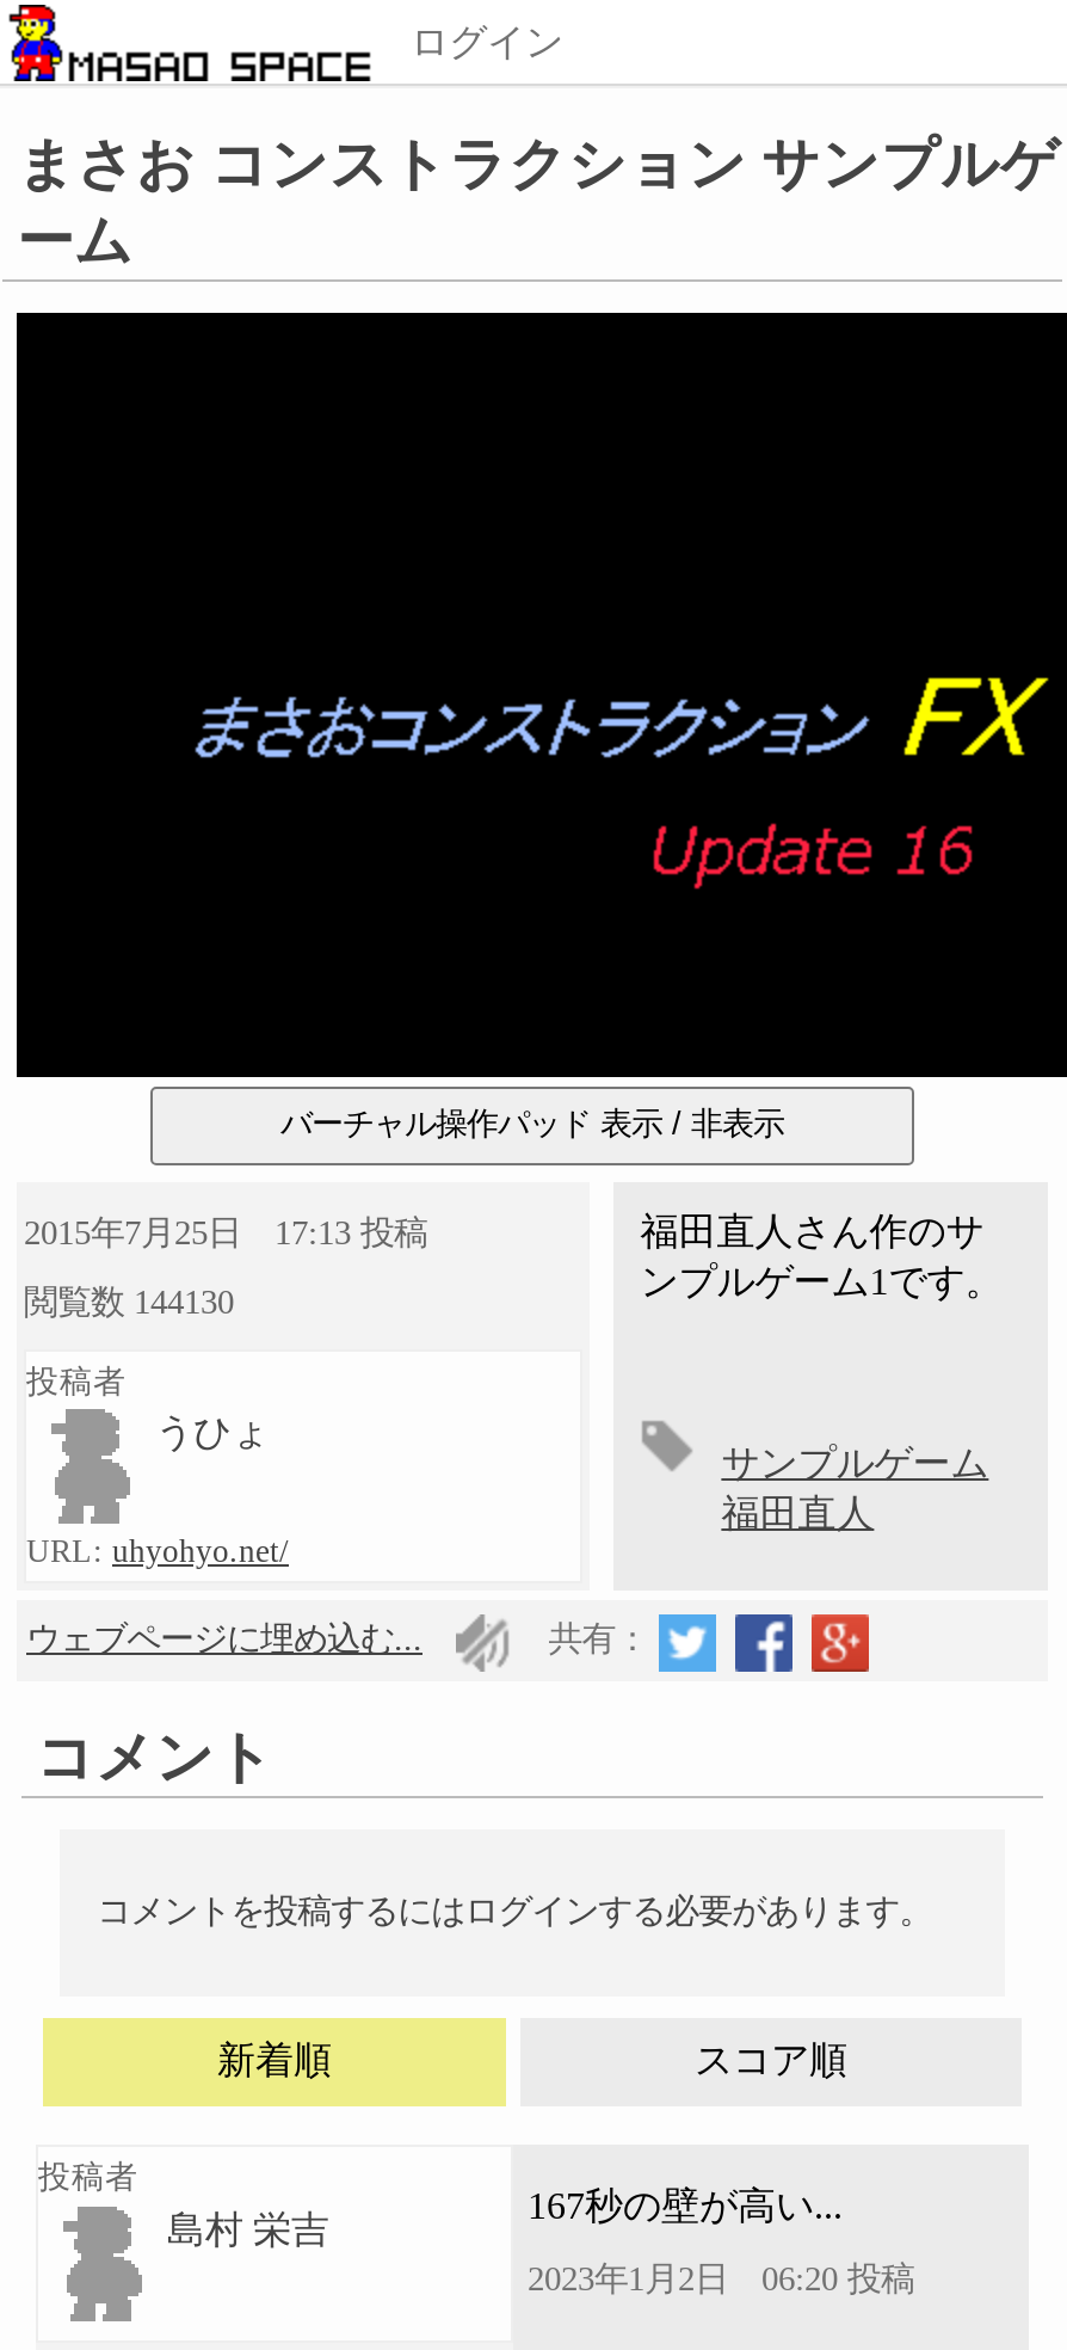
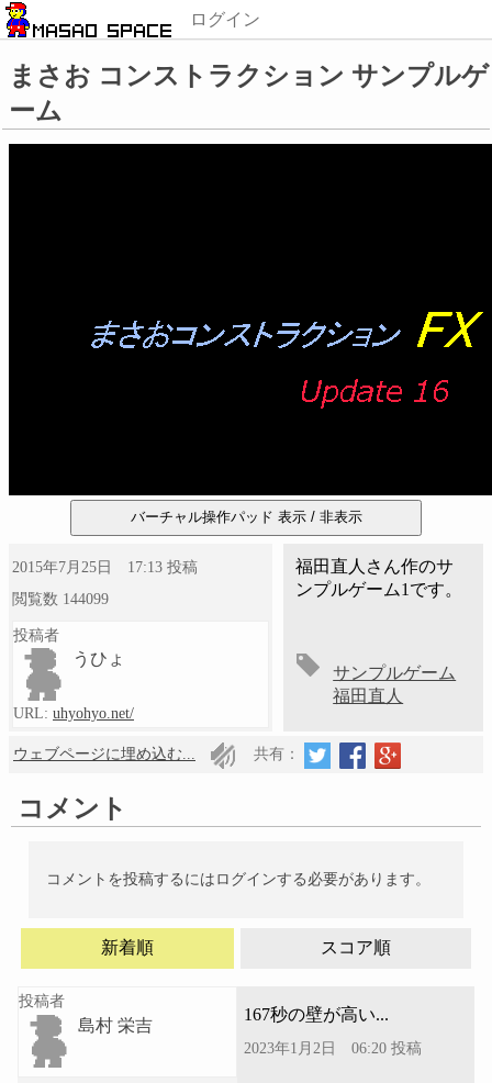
- 閲覧数144130
+ 閲覧数144099
